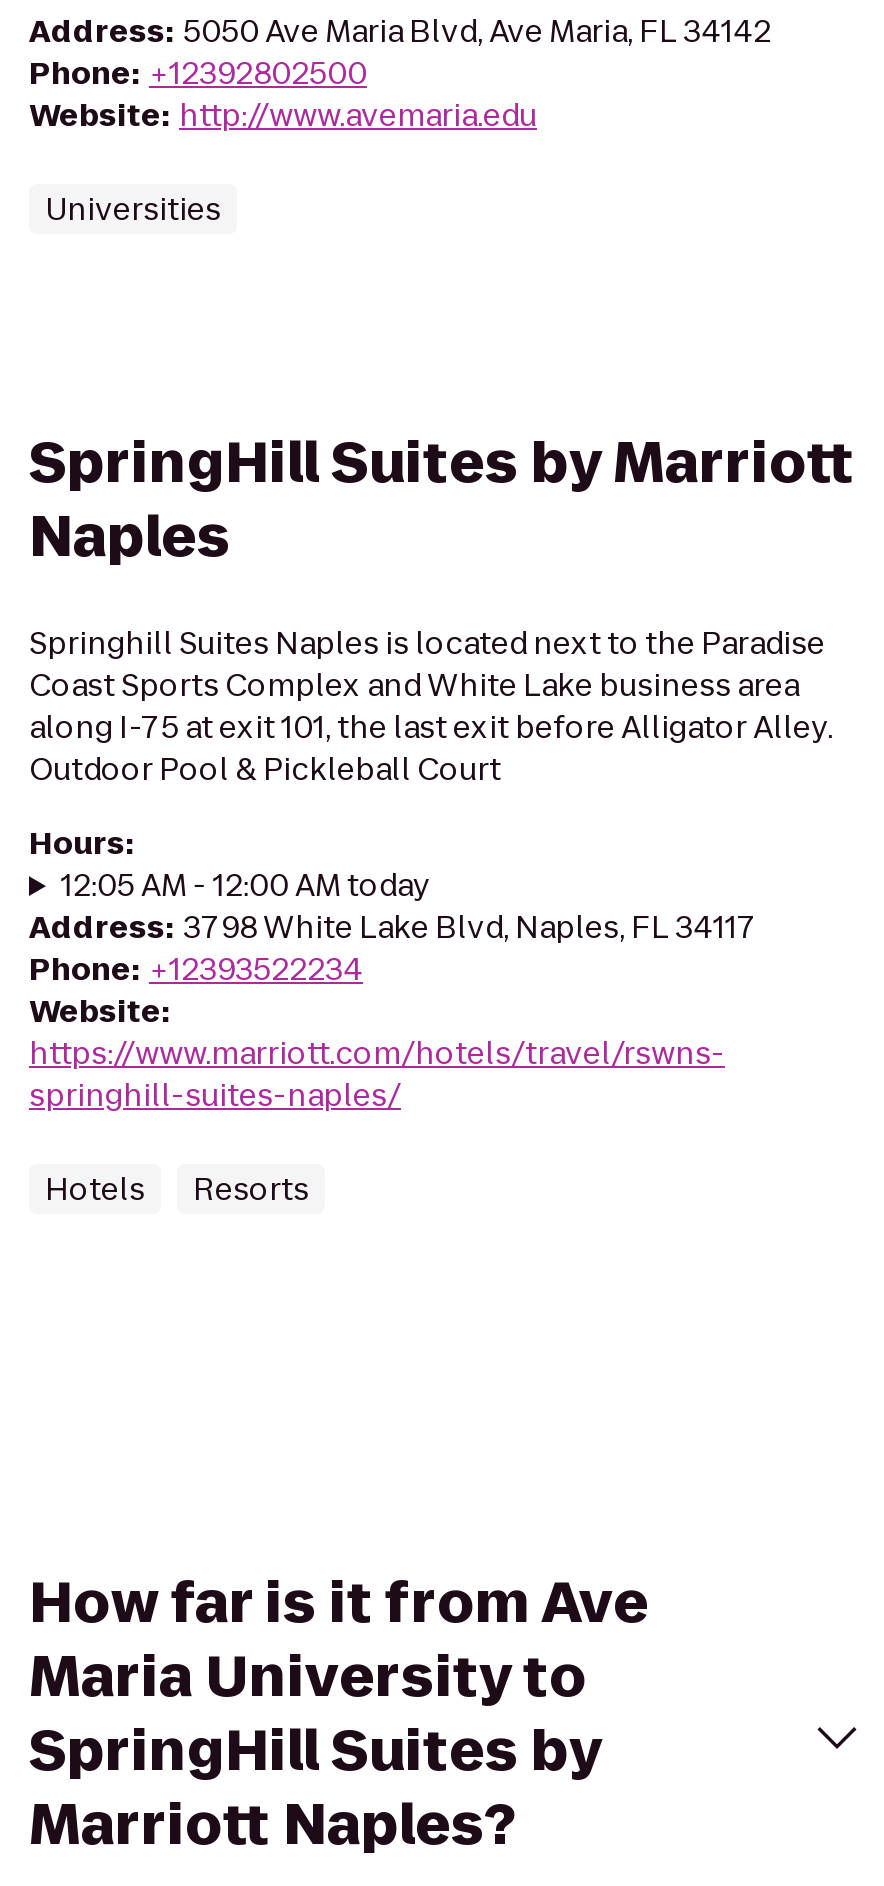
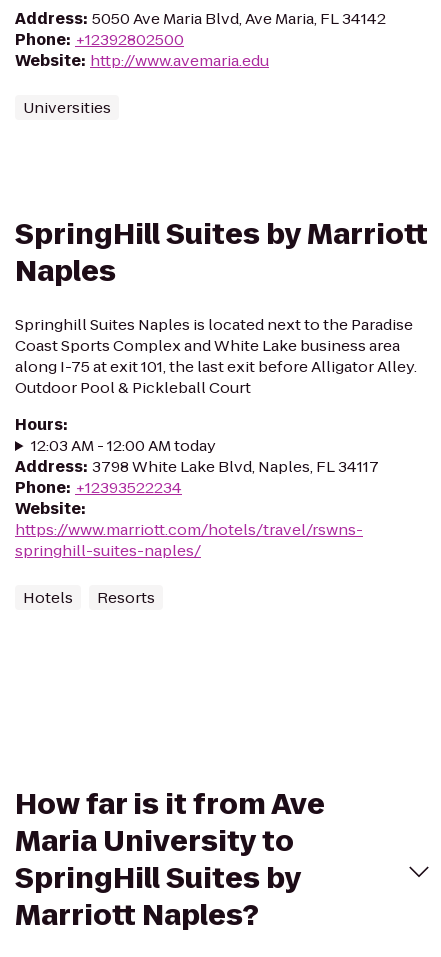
- 12:05 AM - 12:00 AM today
+ 12:03 AM - 12:00 AM today
